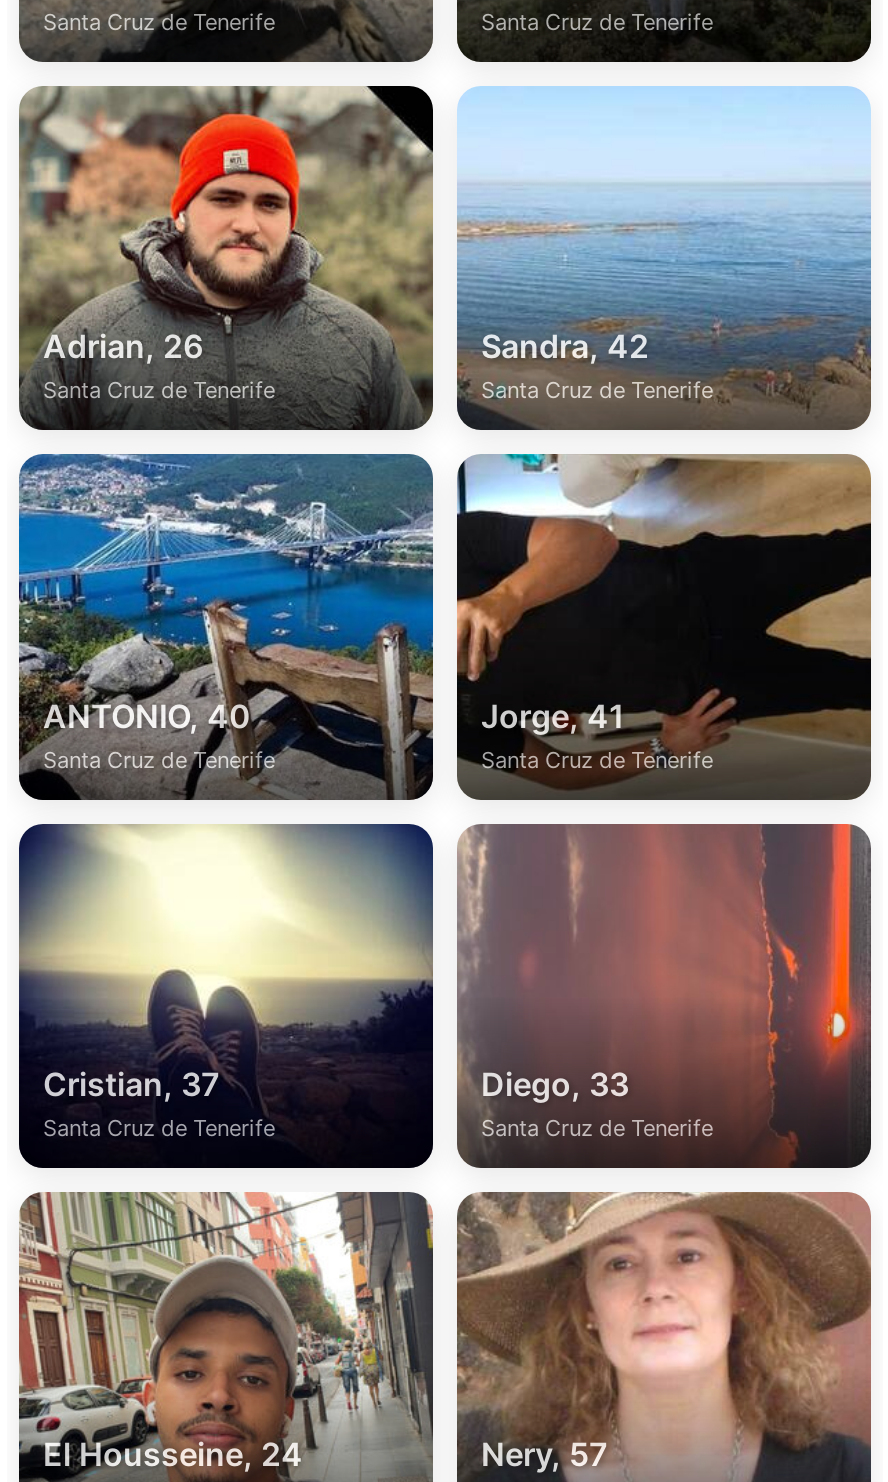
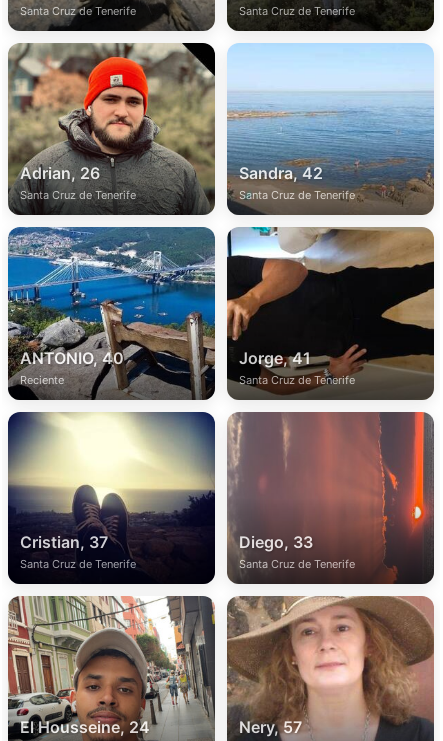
- Santa Cruz de Tenerife
+ Reciente
